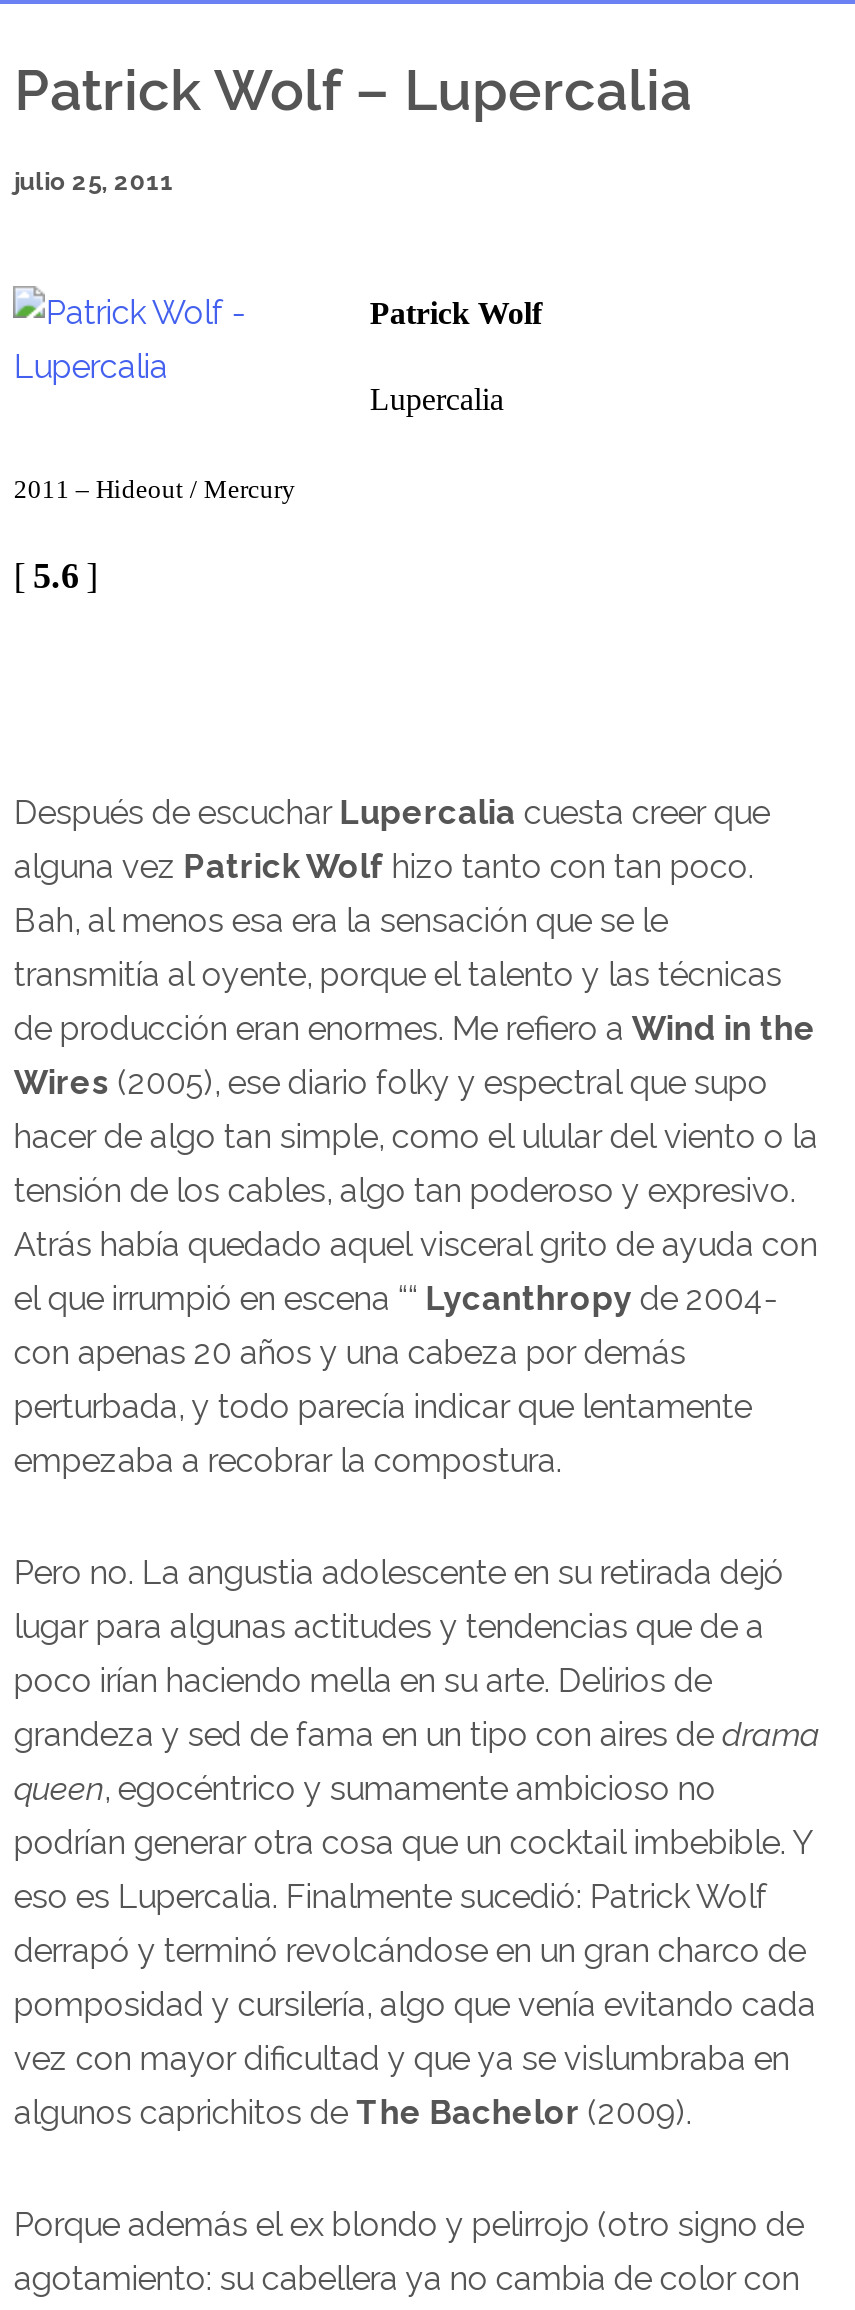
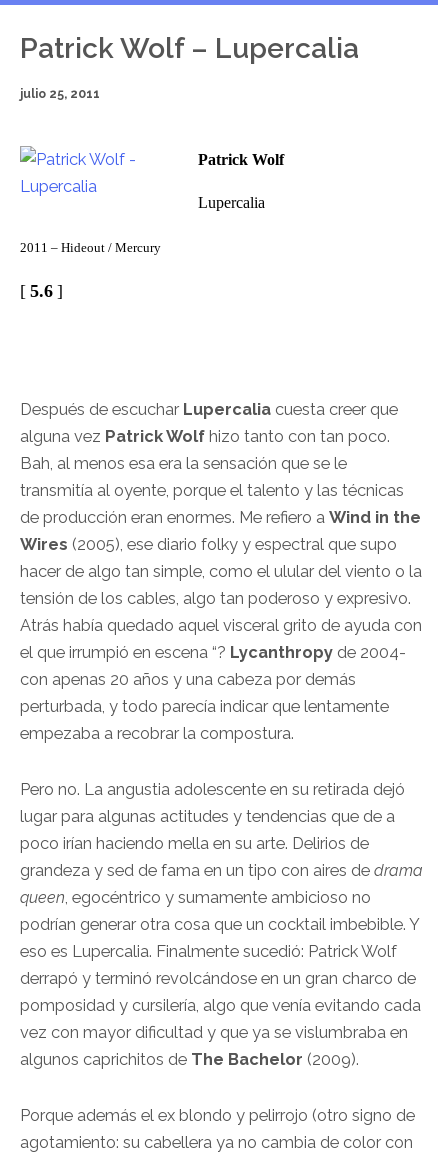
- el que irrumpió en escena ““Lycanthropy de 2004-
+ el que irrumpió en escena “? Lycanthropy de 2004-
